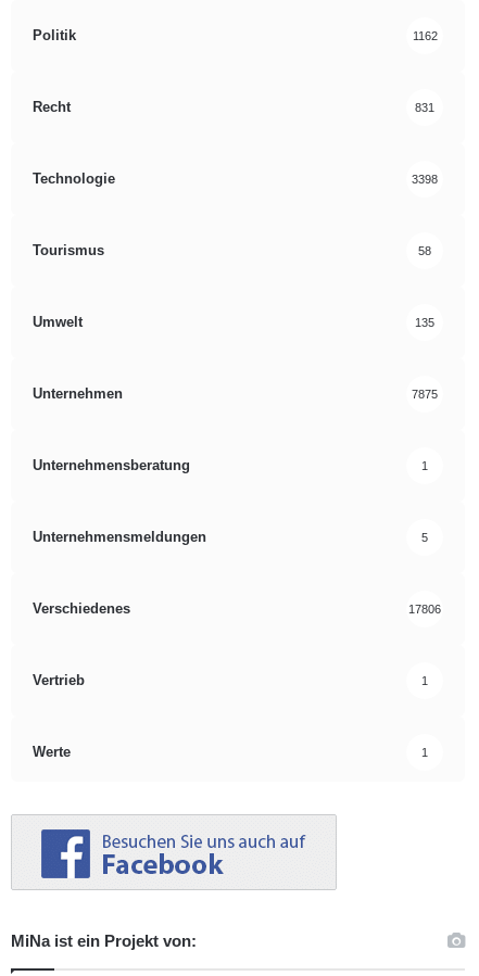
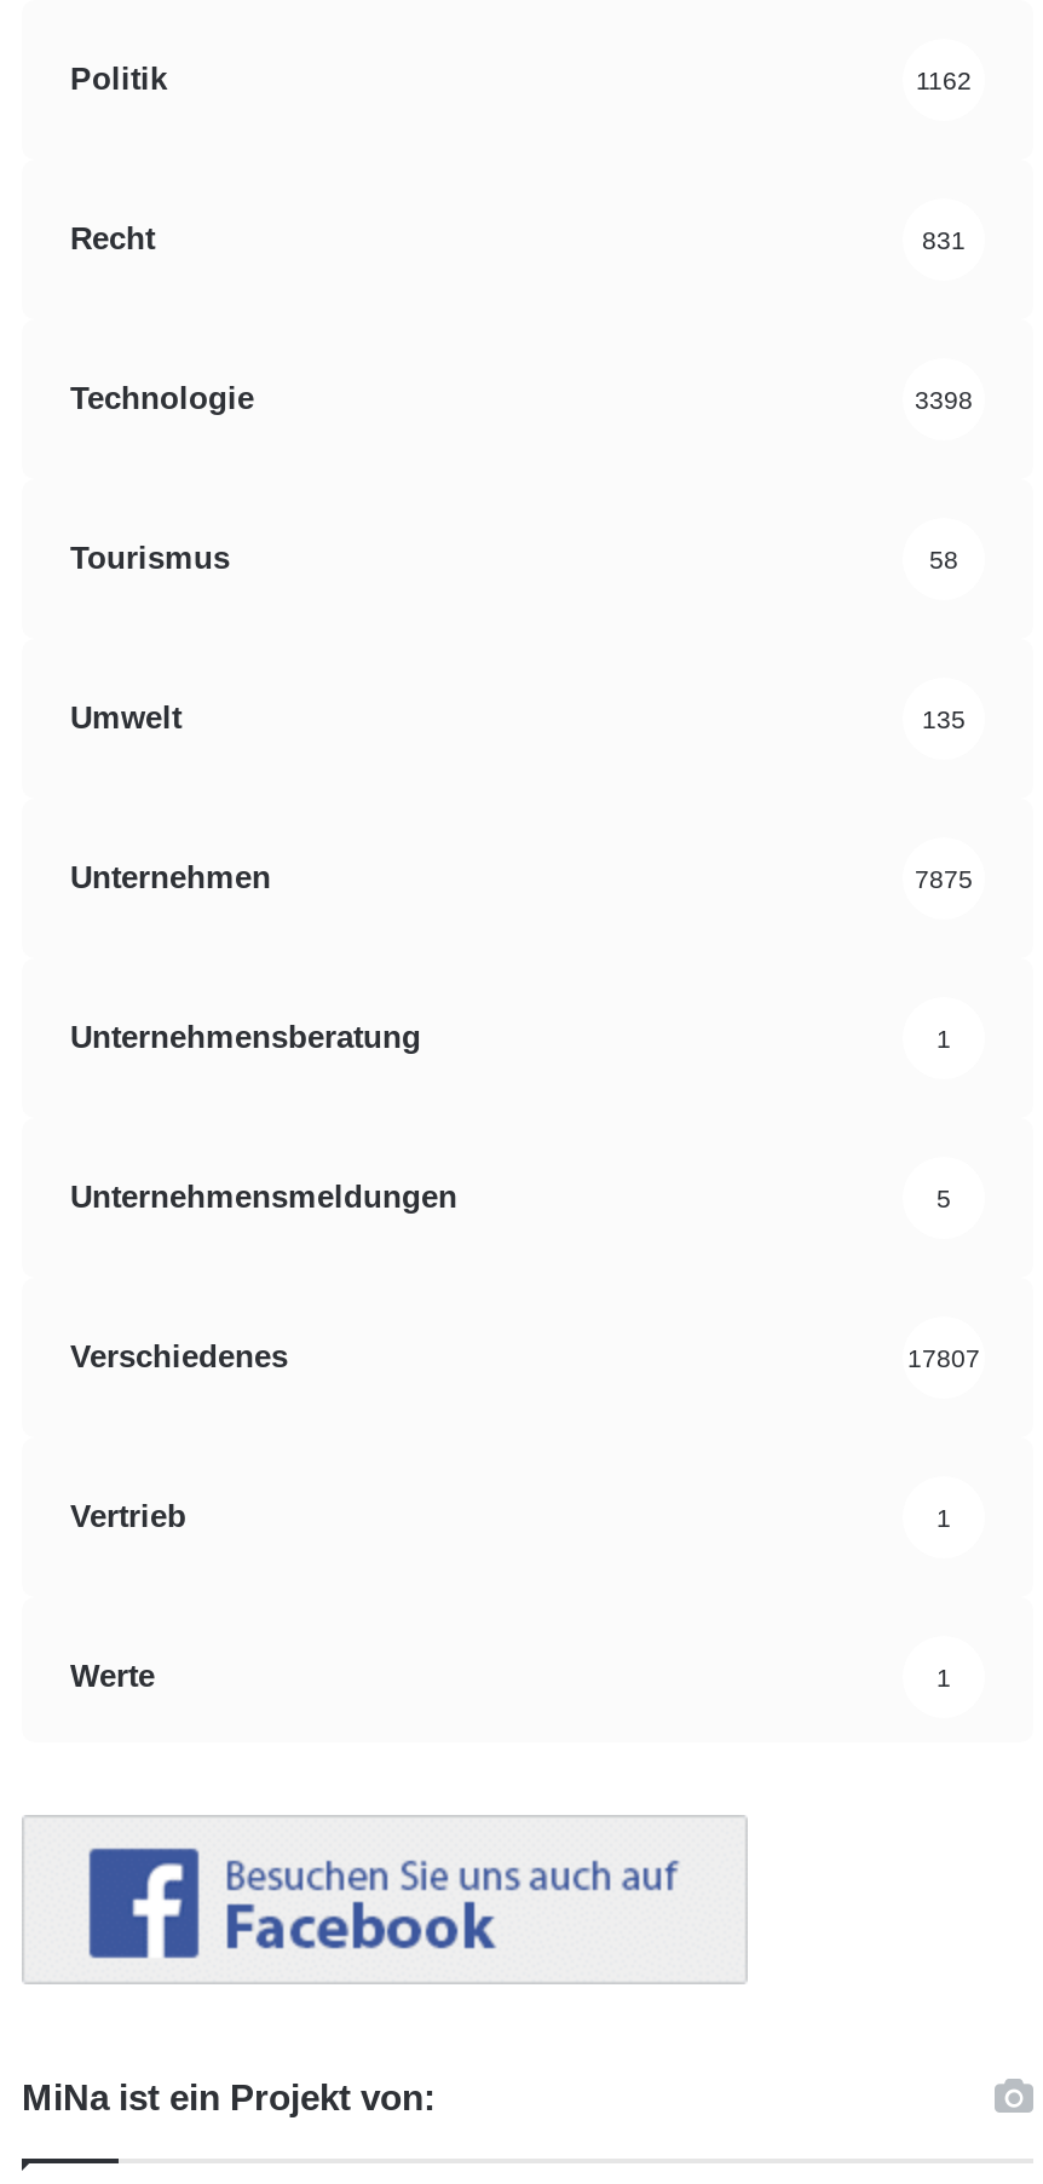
- 17806
+ 17807
